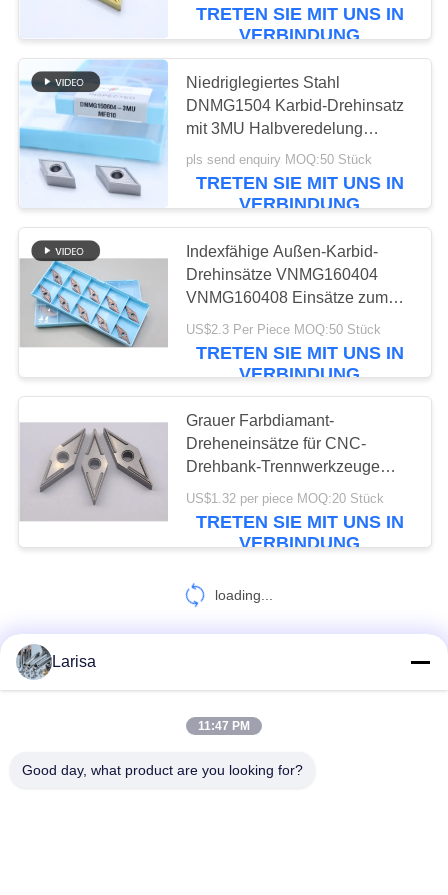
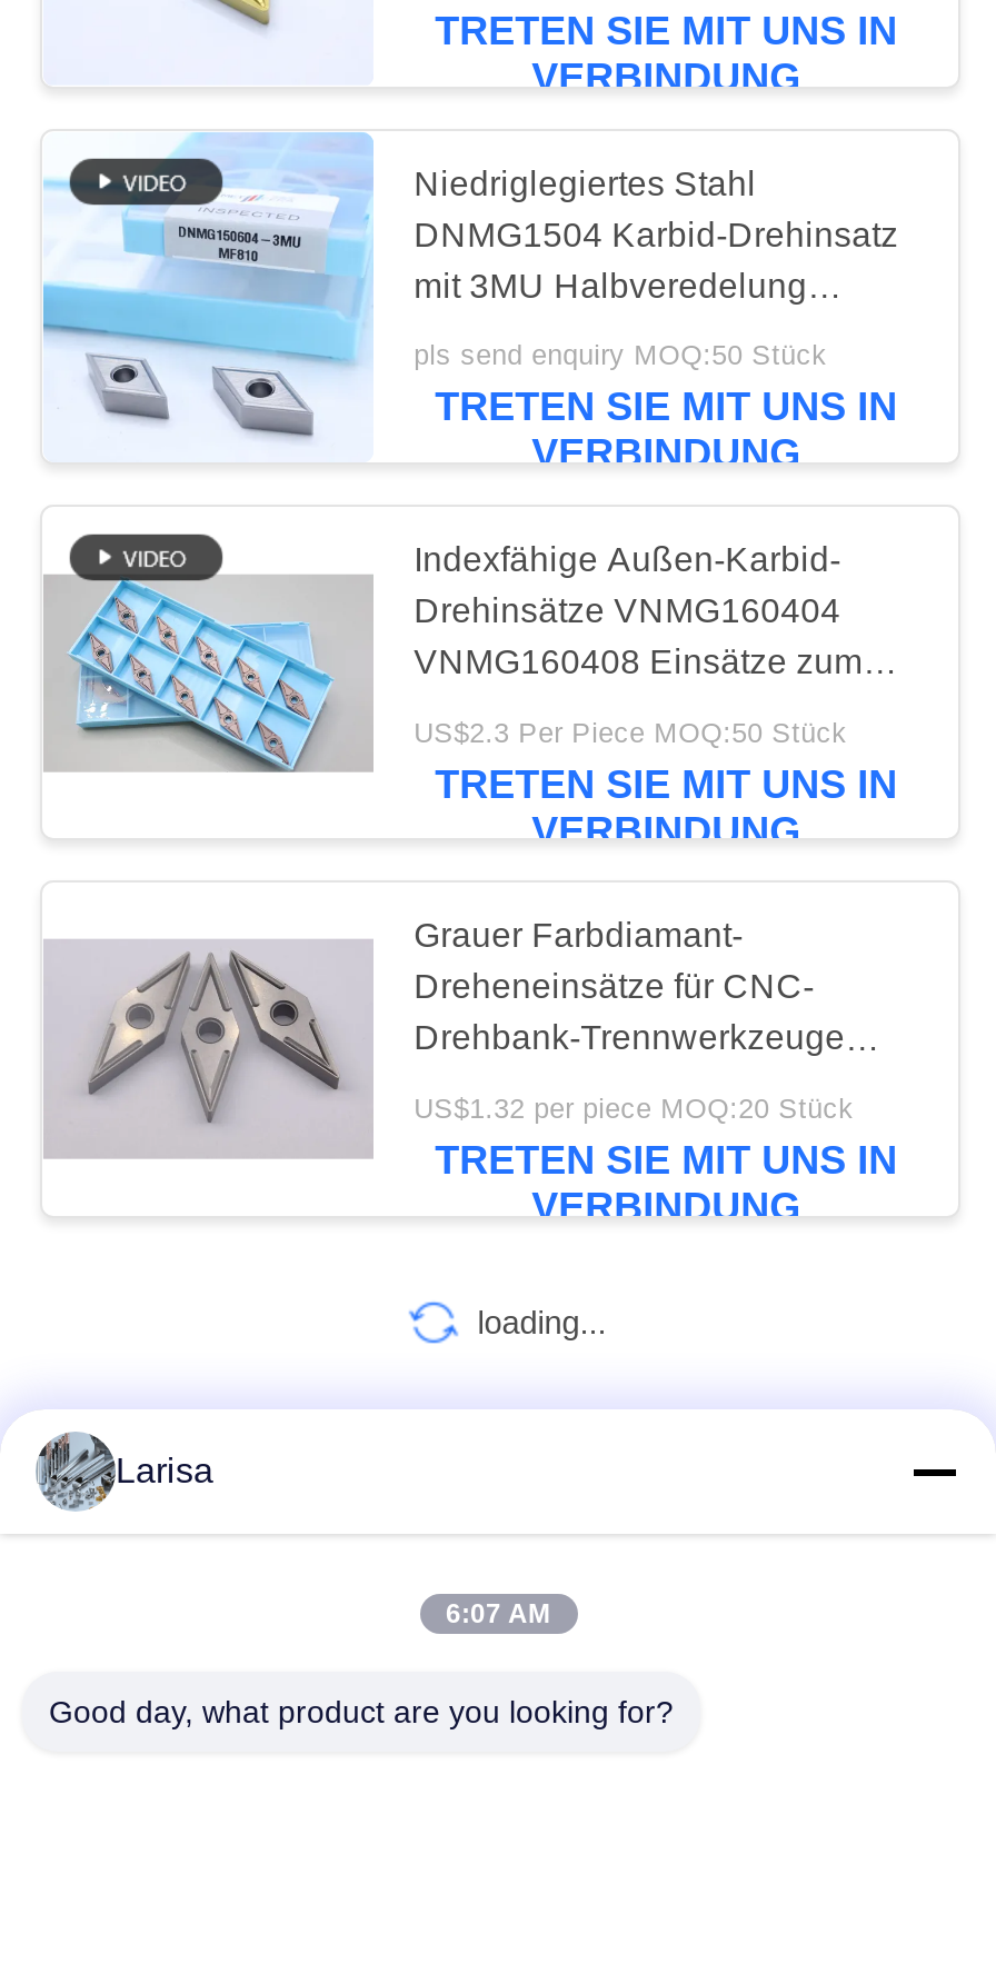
- 11:47 PM
+ 6:07 AM
